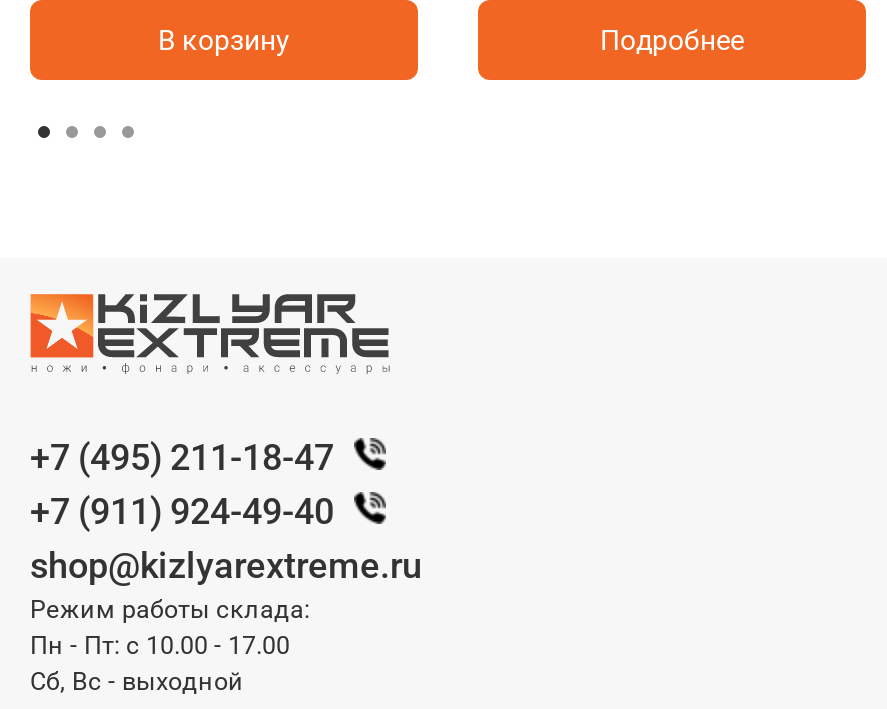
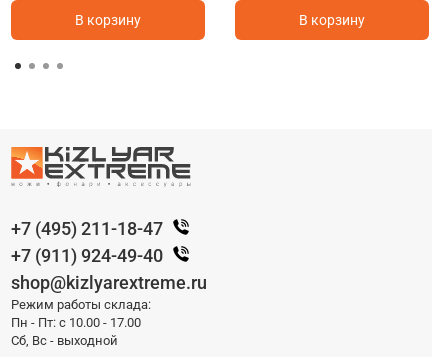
- Подробнее
+ В корзину
